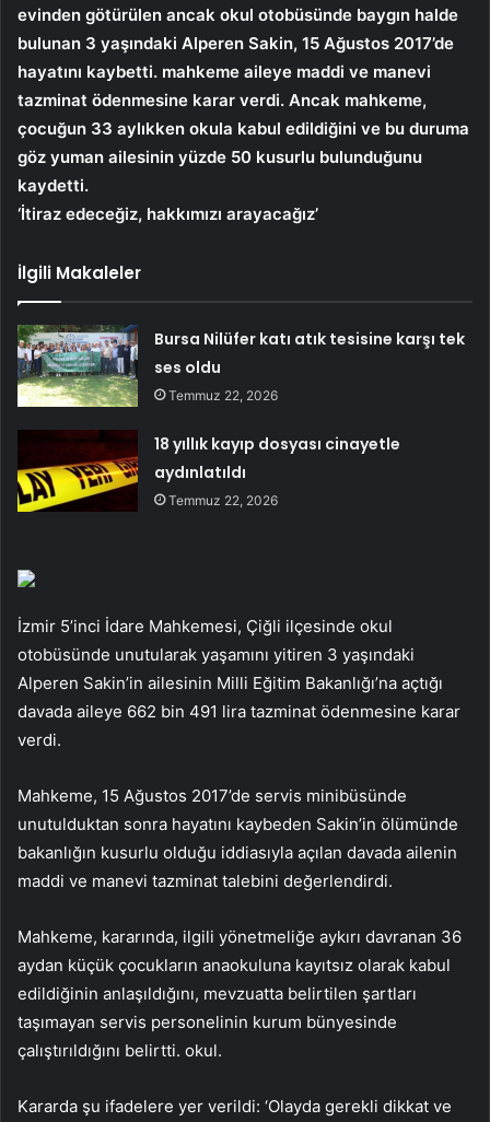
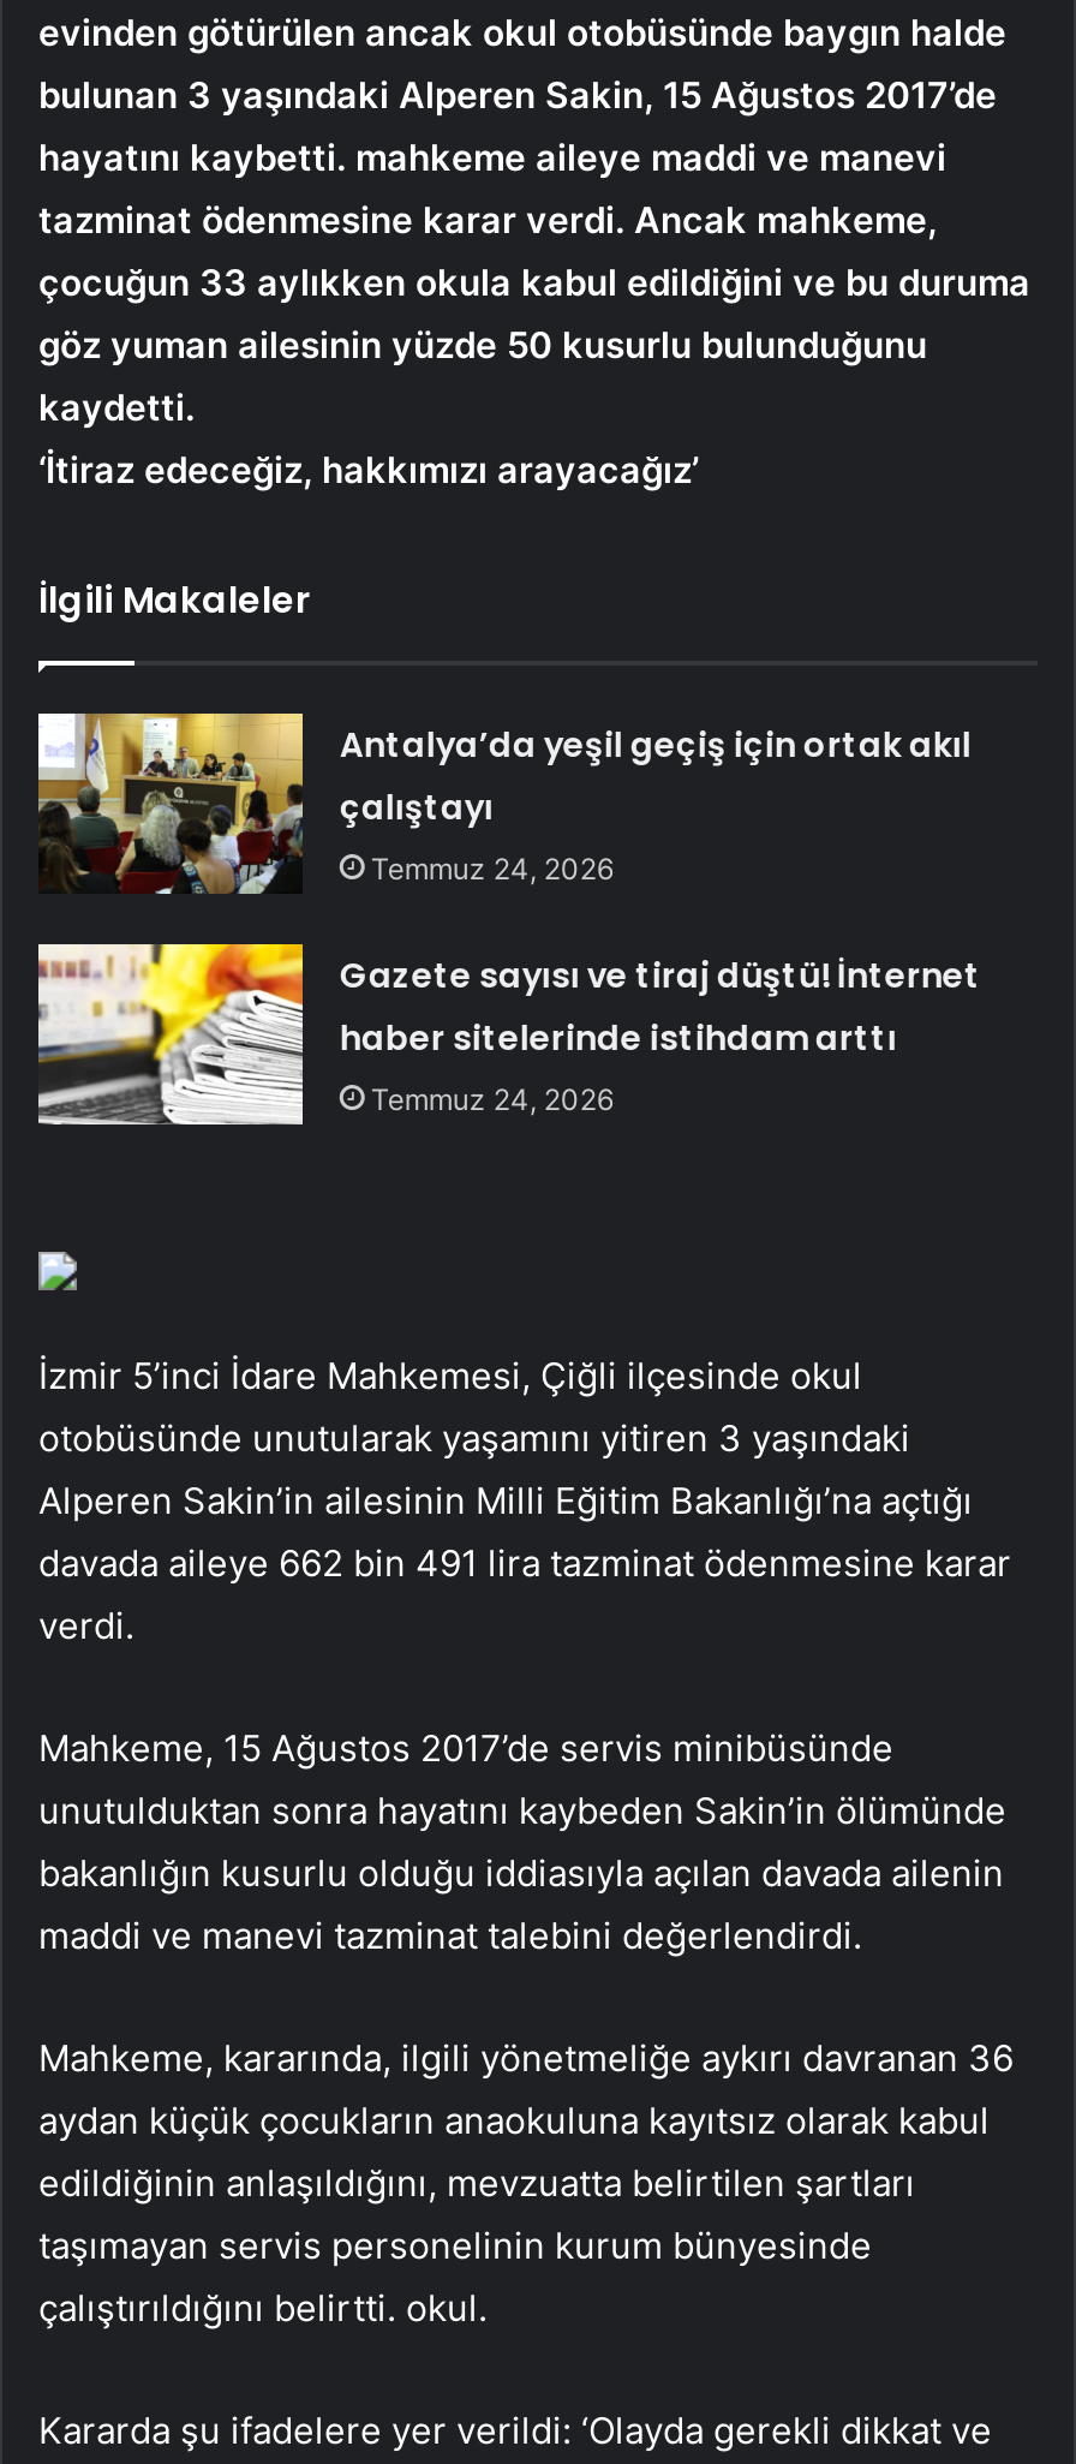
- [image]
- Bursa Nilüfer katı atık tesisine karşı tek
- ses oldu
- Temmuz 22, 2026
+ [image]
+ Antalya’da yeşil geçiş için ortak akıl
+ çalıştayı
+ Temmuz 24, 2026

- [image]
- 18 yıllık kayıp dosyası cinayetle
- aydınlatıldı
- Temmuz 22, 2026
+ [image]
+ Gazete sayısı ve tiraj düştü! İnternet
+ haber sitelerinde istihdam arttı
+ Temmuz 24, 2026
